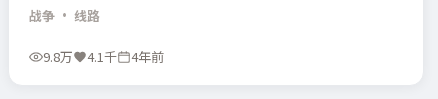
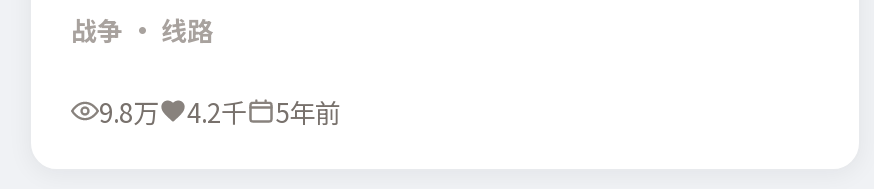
- 4.1千
+ 4.2千

- 4年前
+ 5年前
